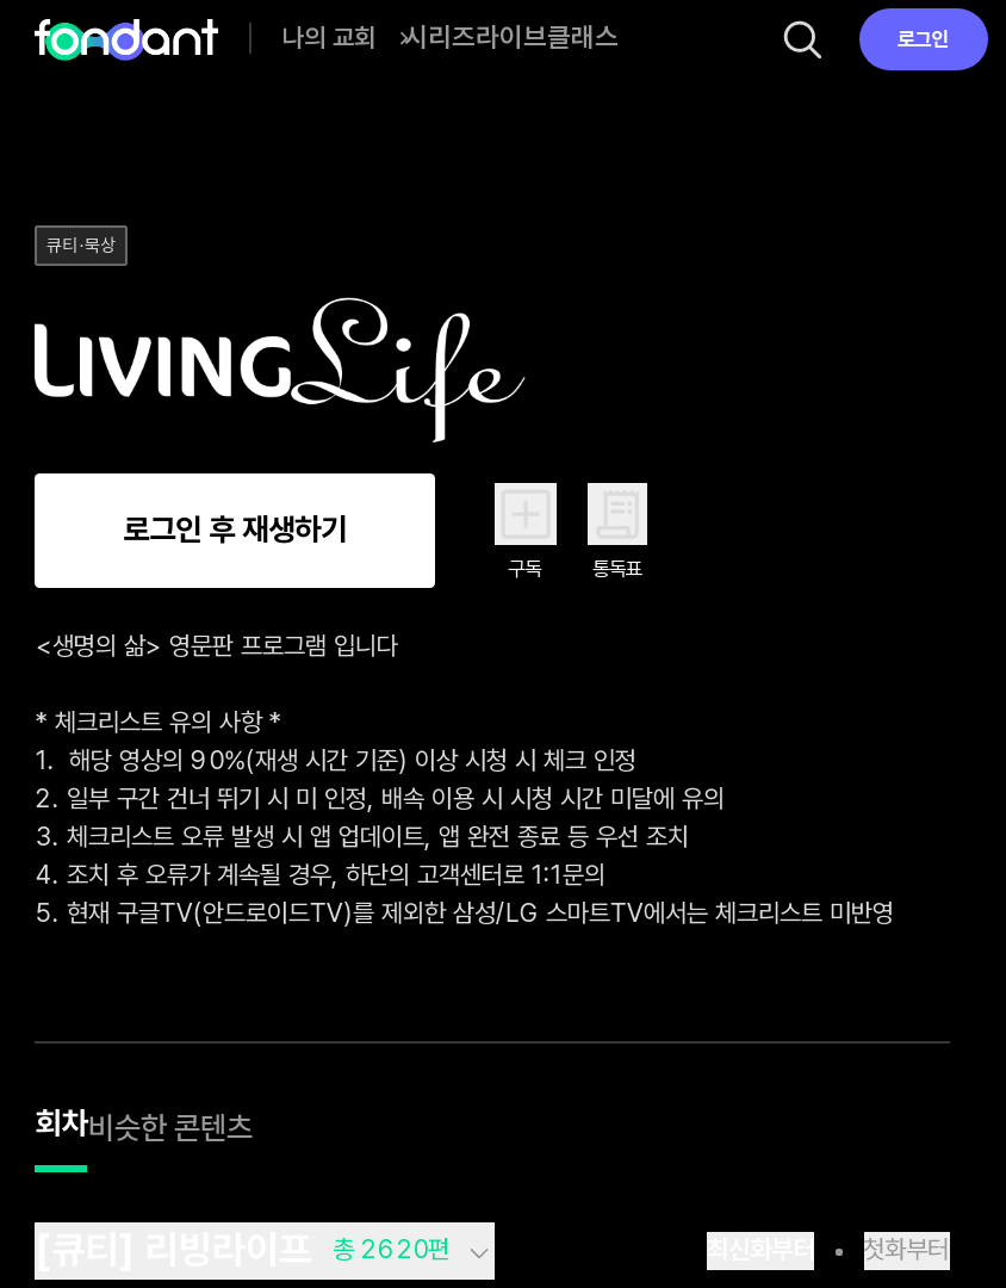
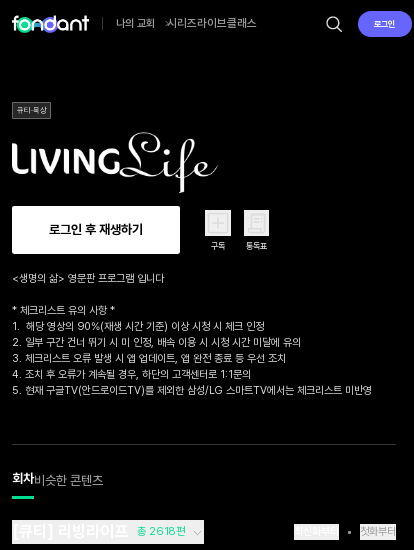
- 총 2620편
+ 총 2618편
